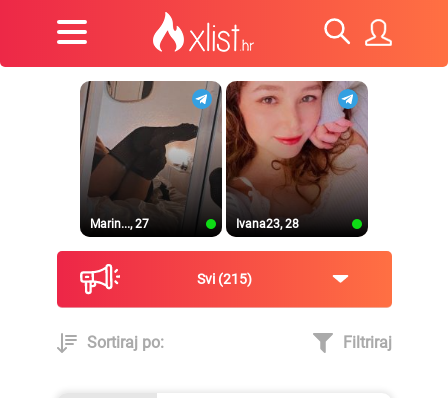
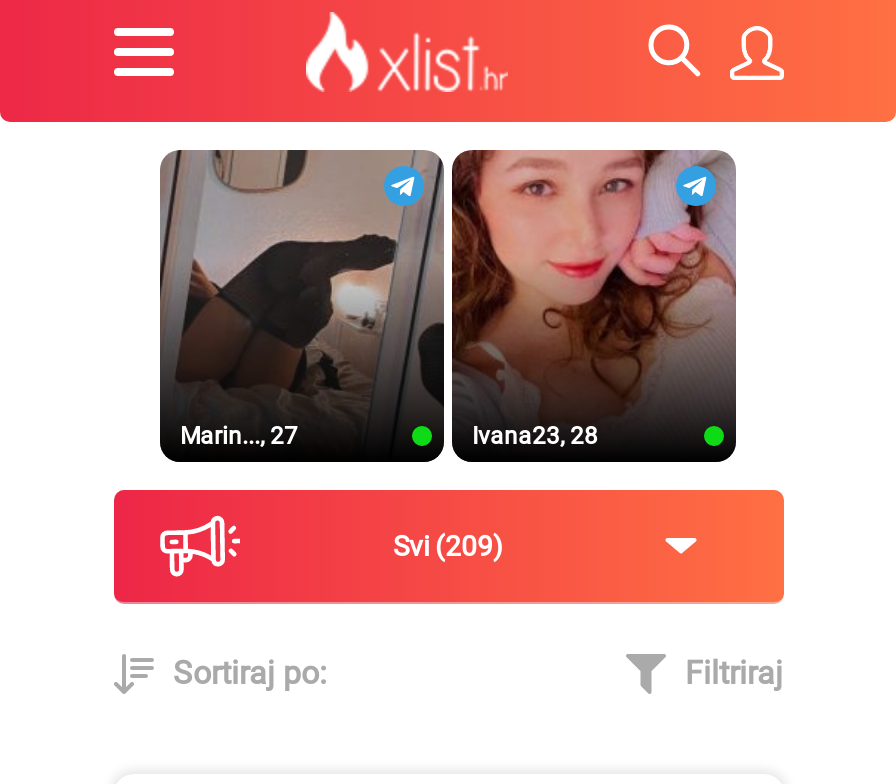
- Svi 215
+ Svi 209
